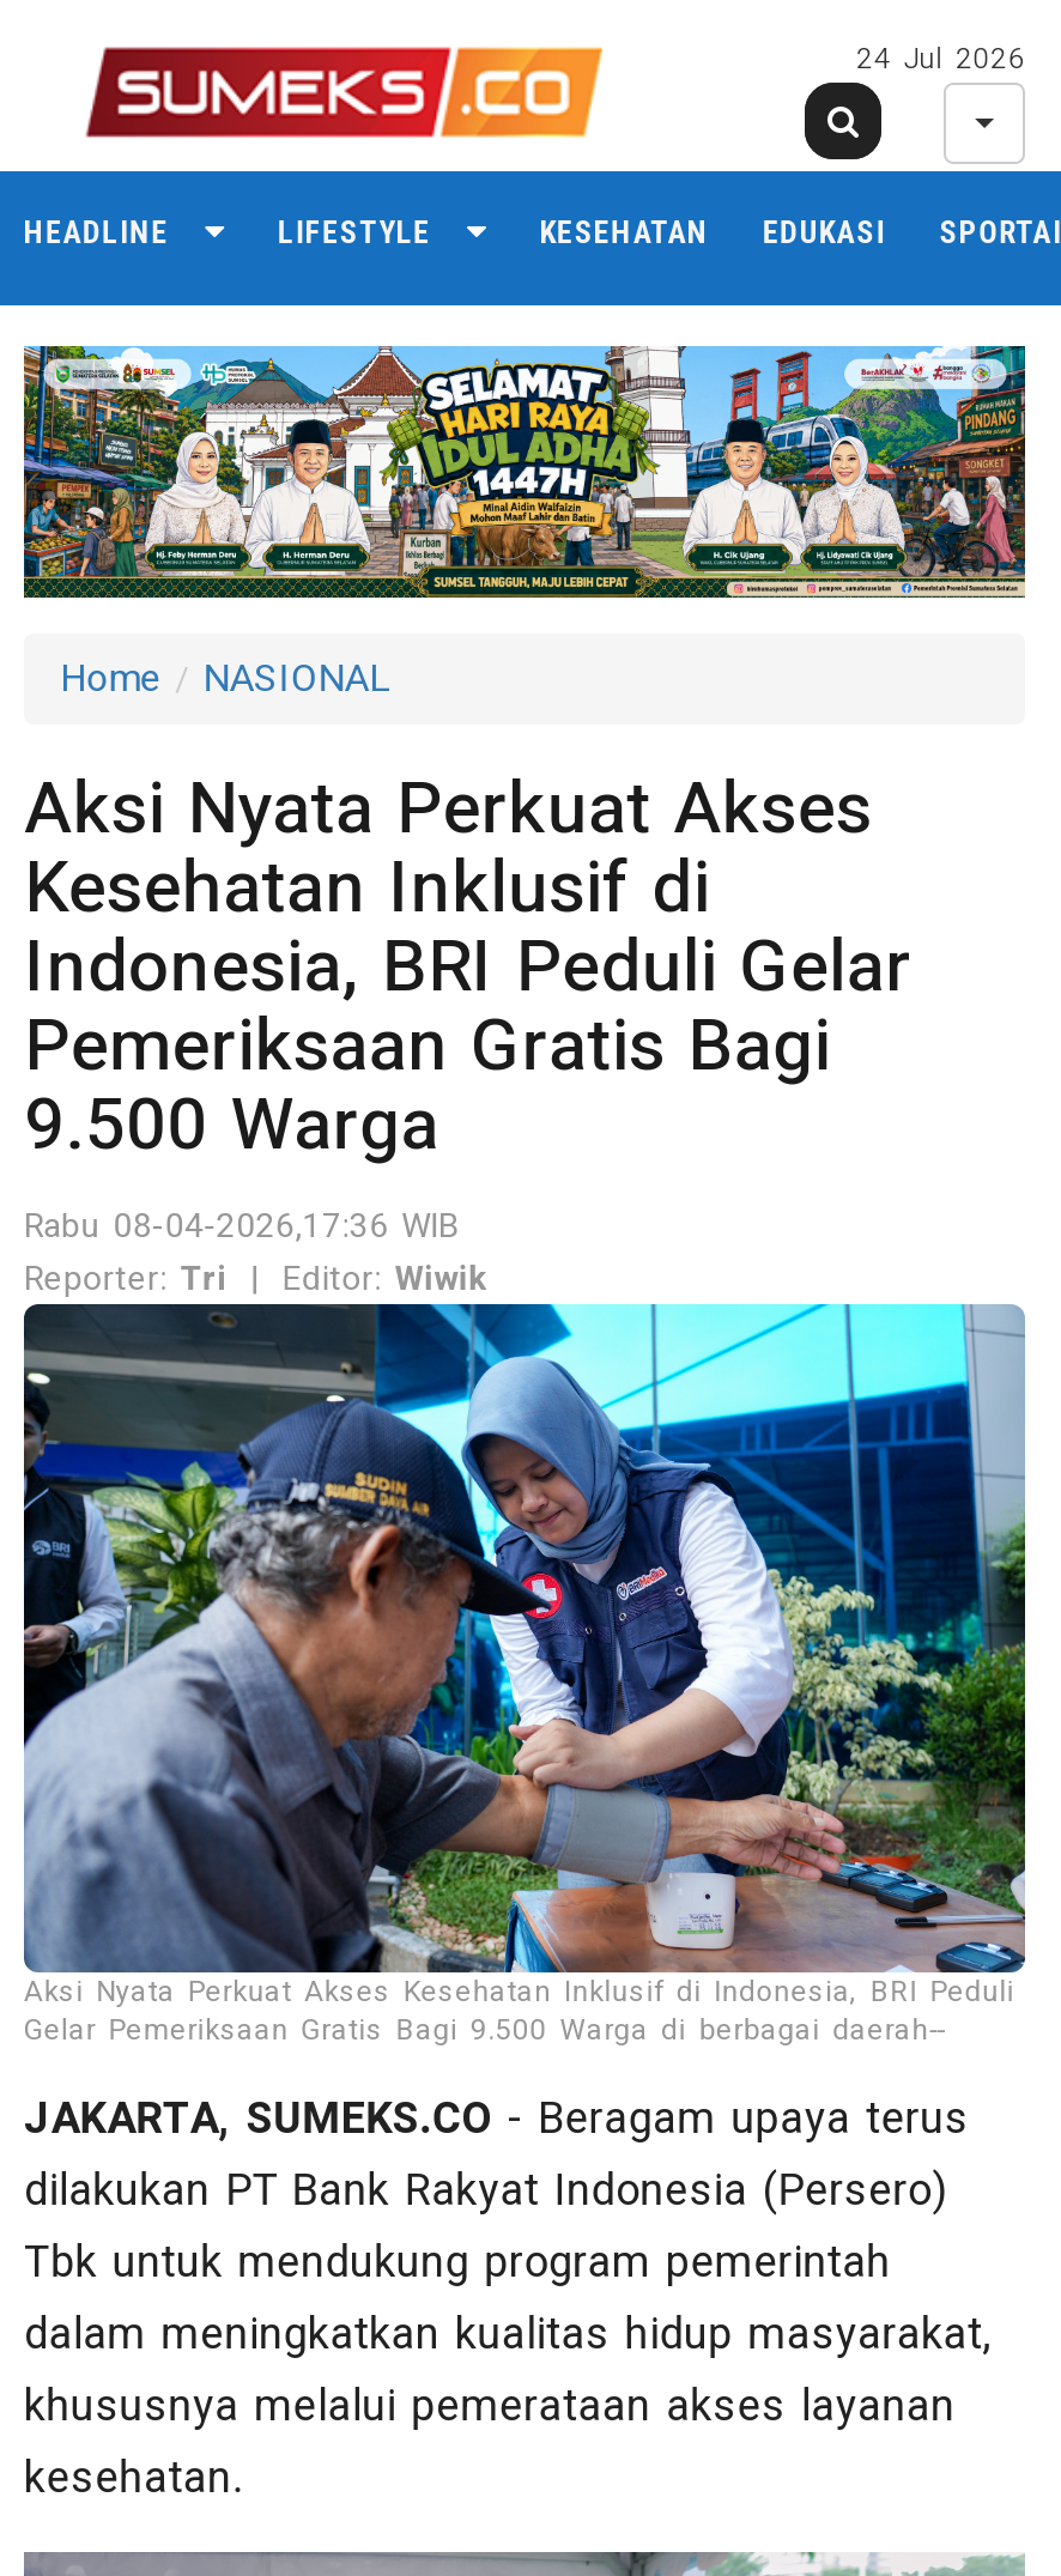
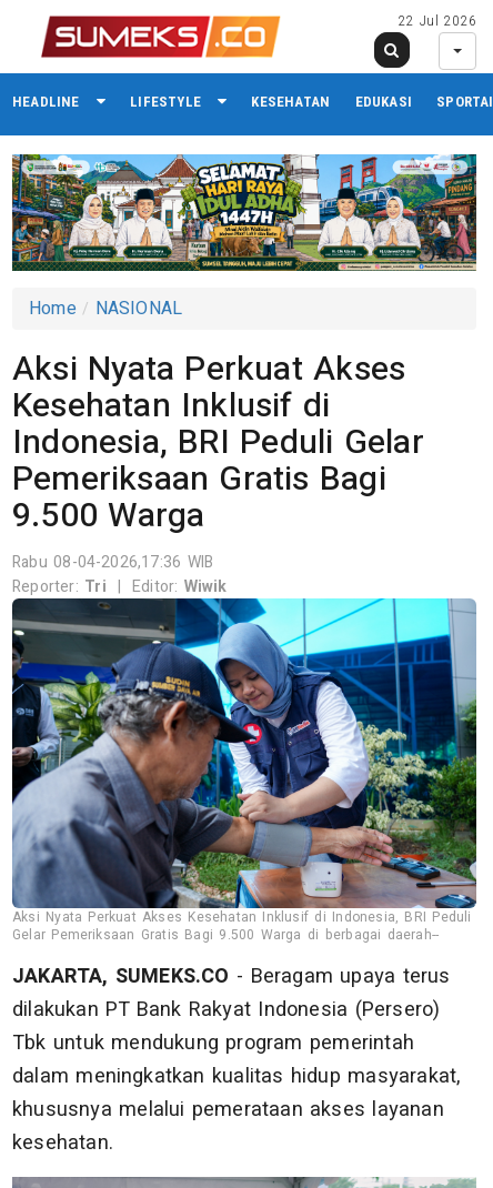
- 24 Jul 2026
+ 22 Jul 2026
